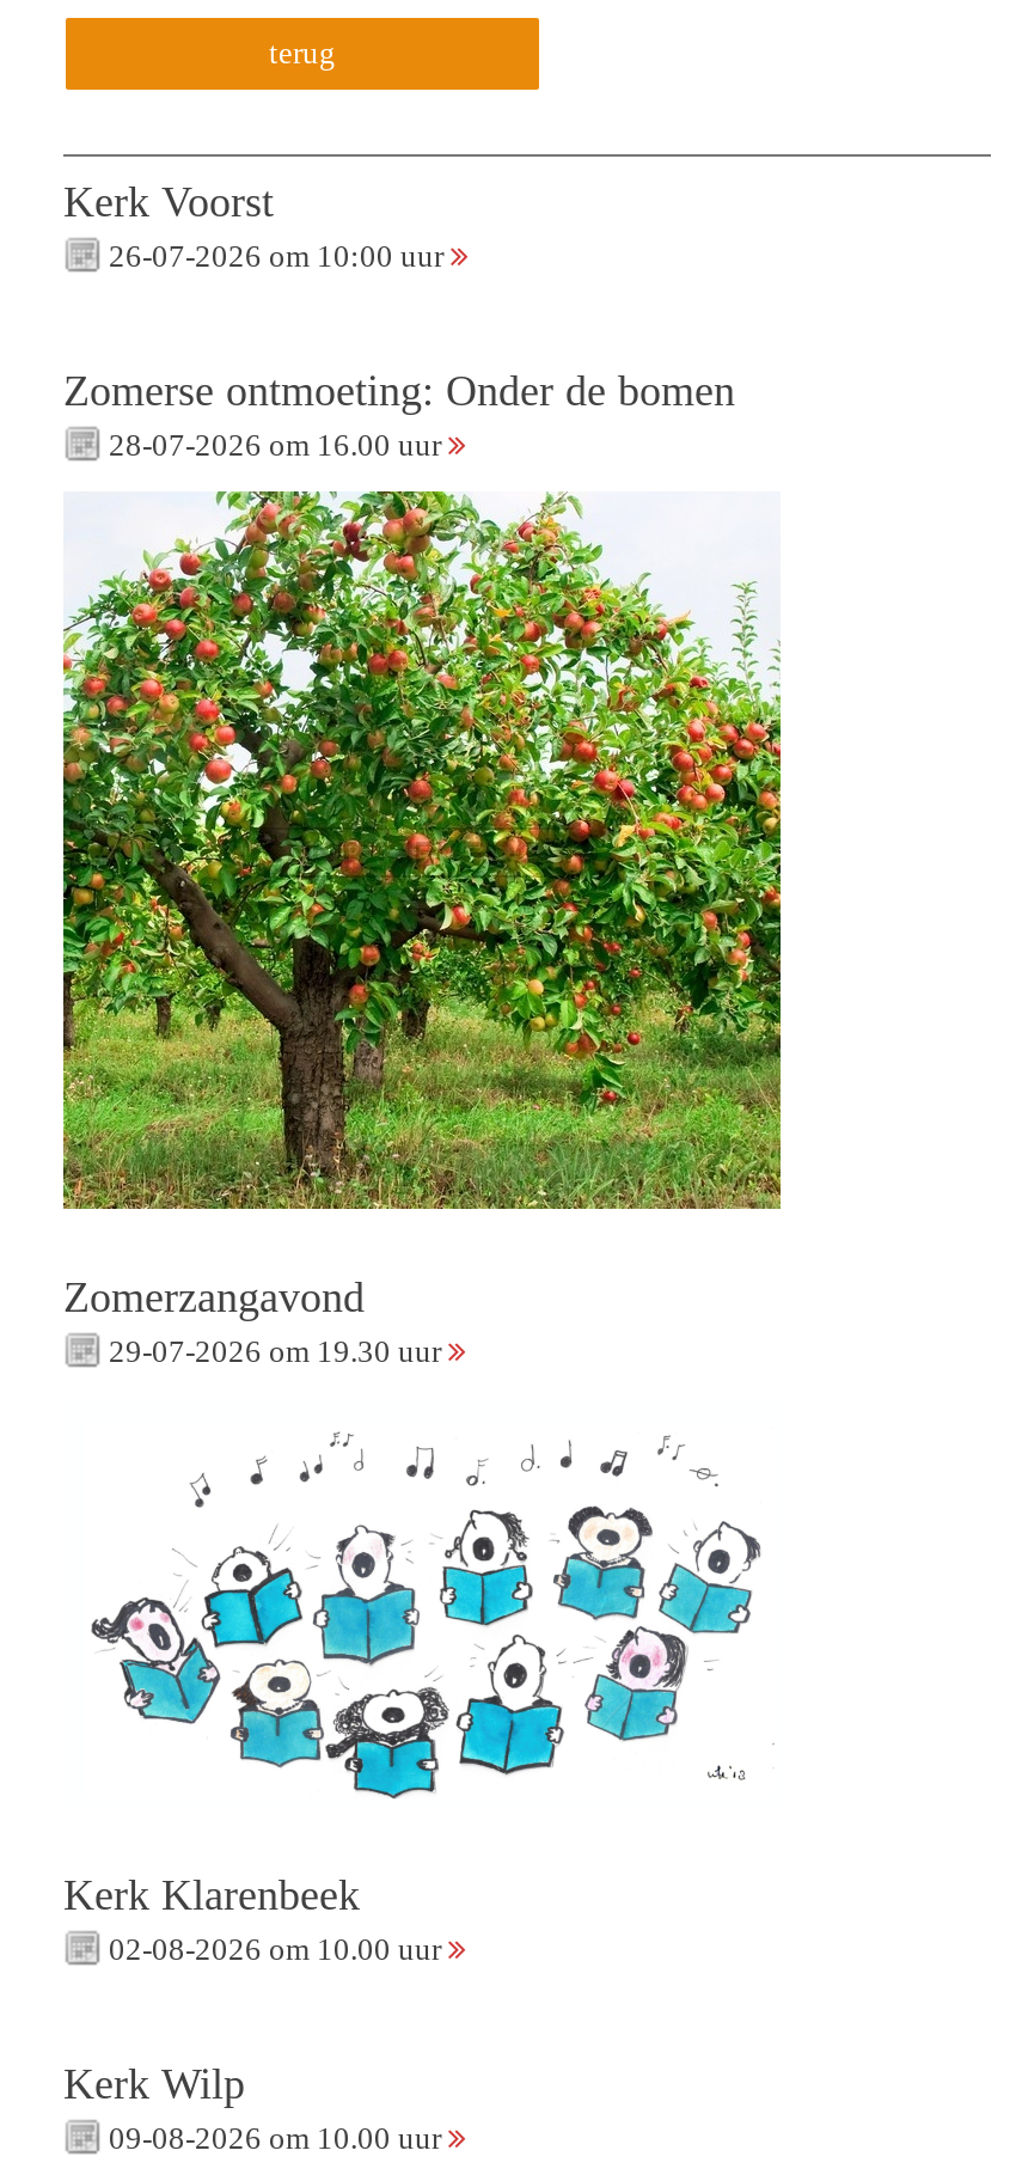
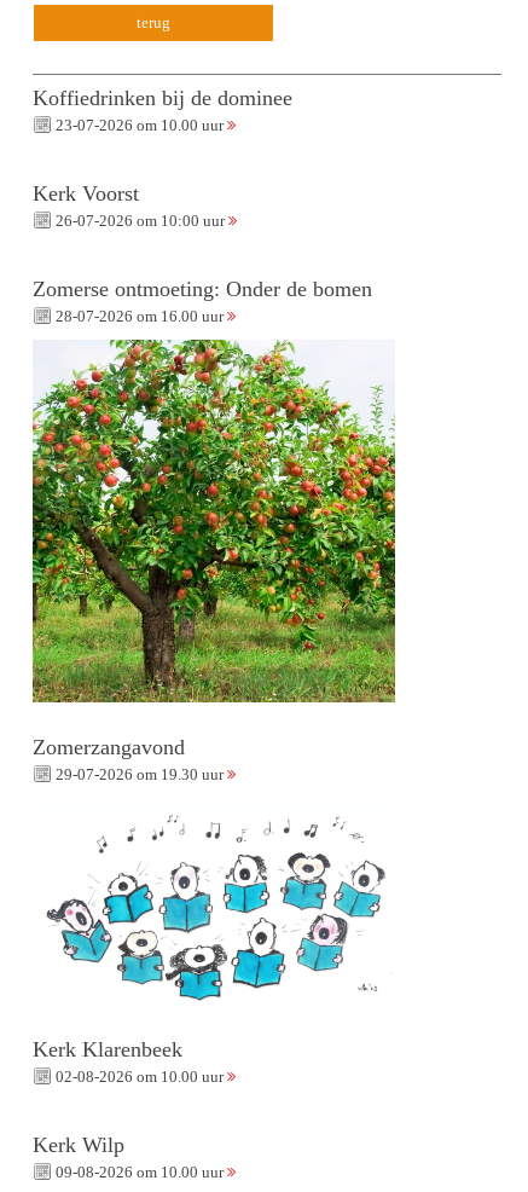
+ Koffiedrinken bij de dominee
+ 23-07-2026 om 10.00 uur
